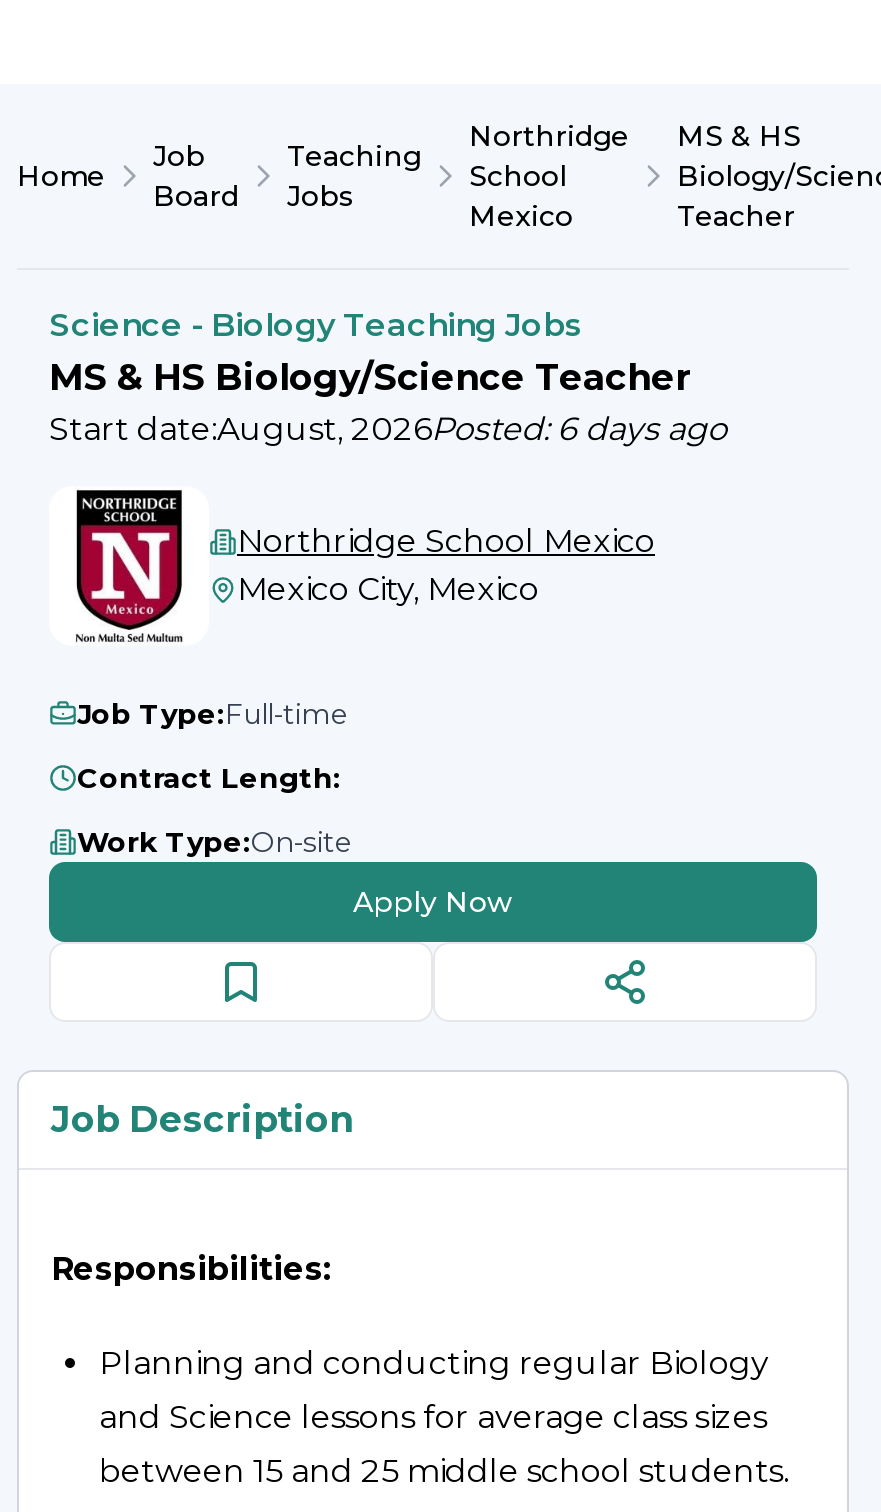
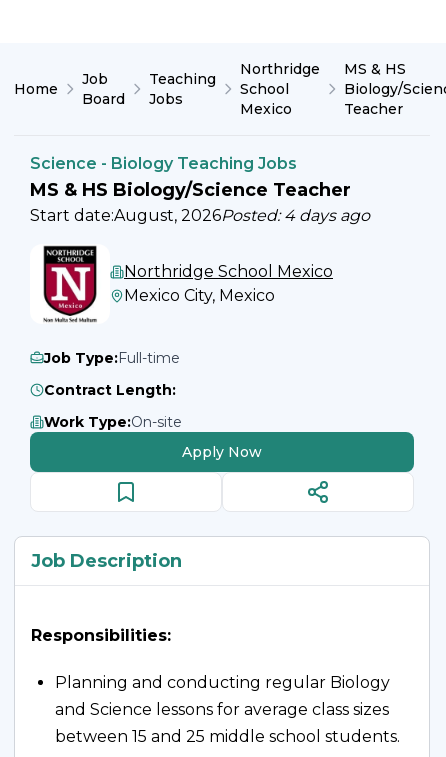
- Start date:August, 2026Posted: 6 days ago
+ Start date:August, 2026Posted: 4 days ago
